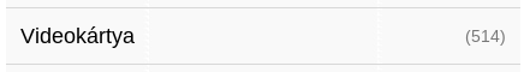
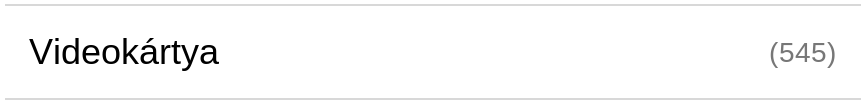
- (514)
+ (545)
